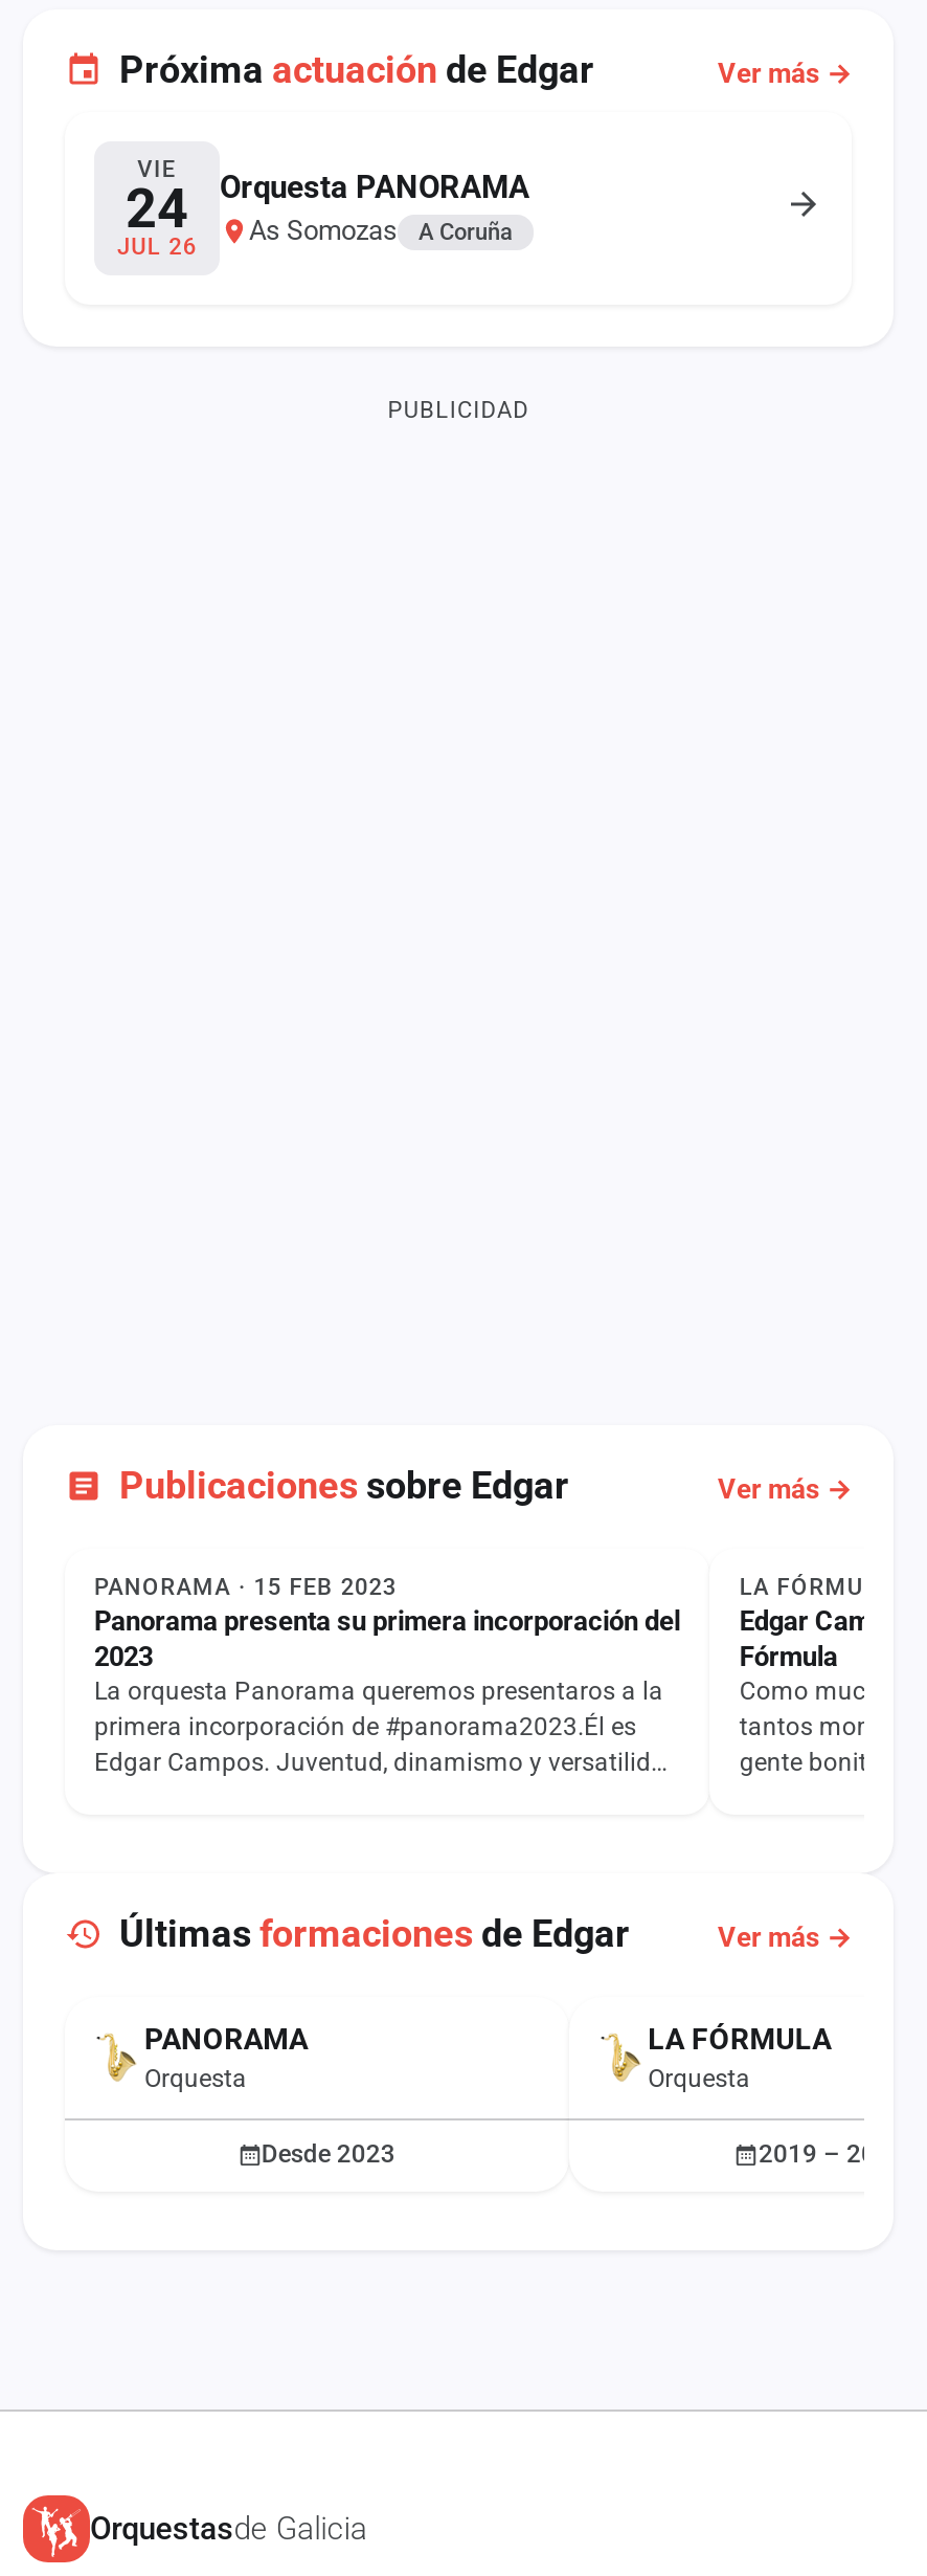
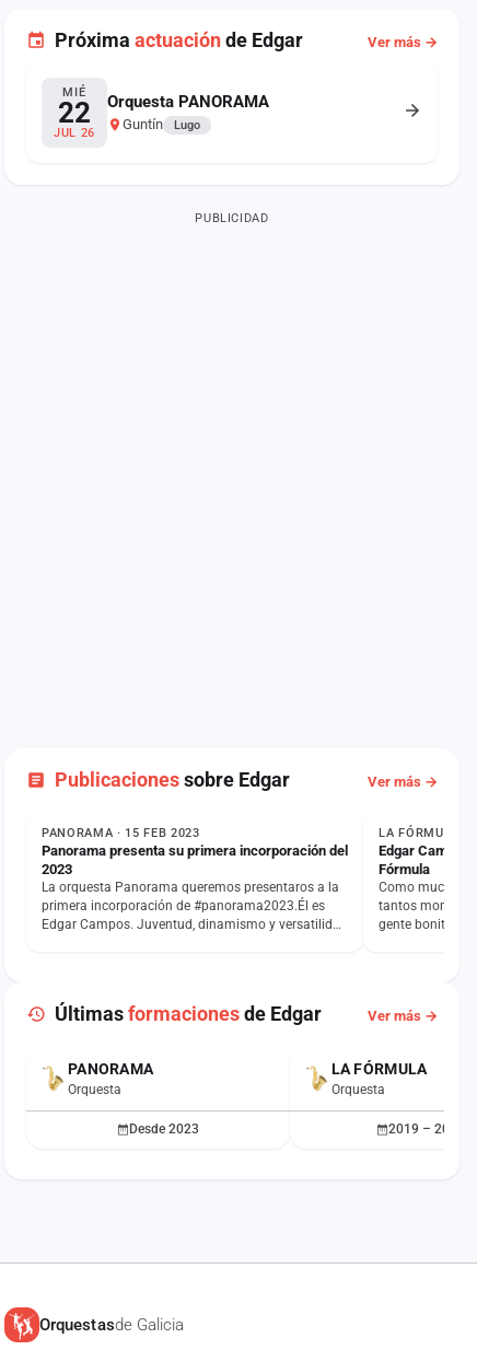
- VIE
- 24
+ MIÉ
+ 22

- As Somozas
- A Coruña
+ Guntín
+ Lugo
